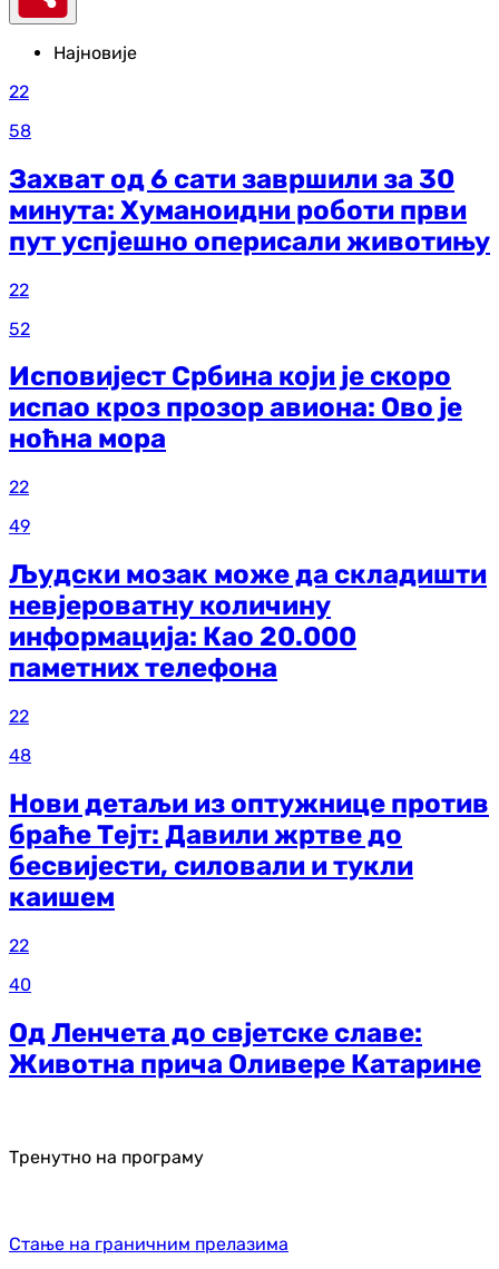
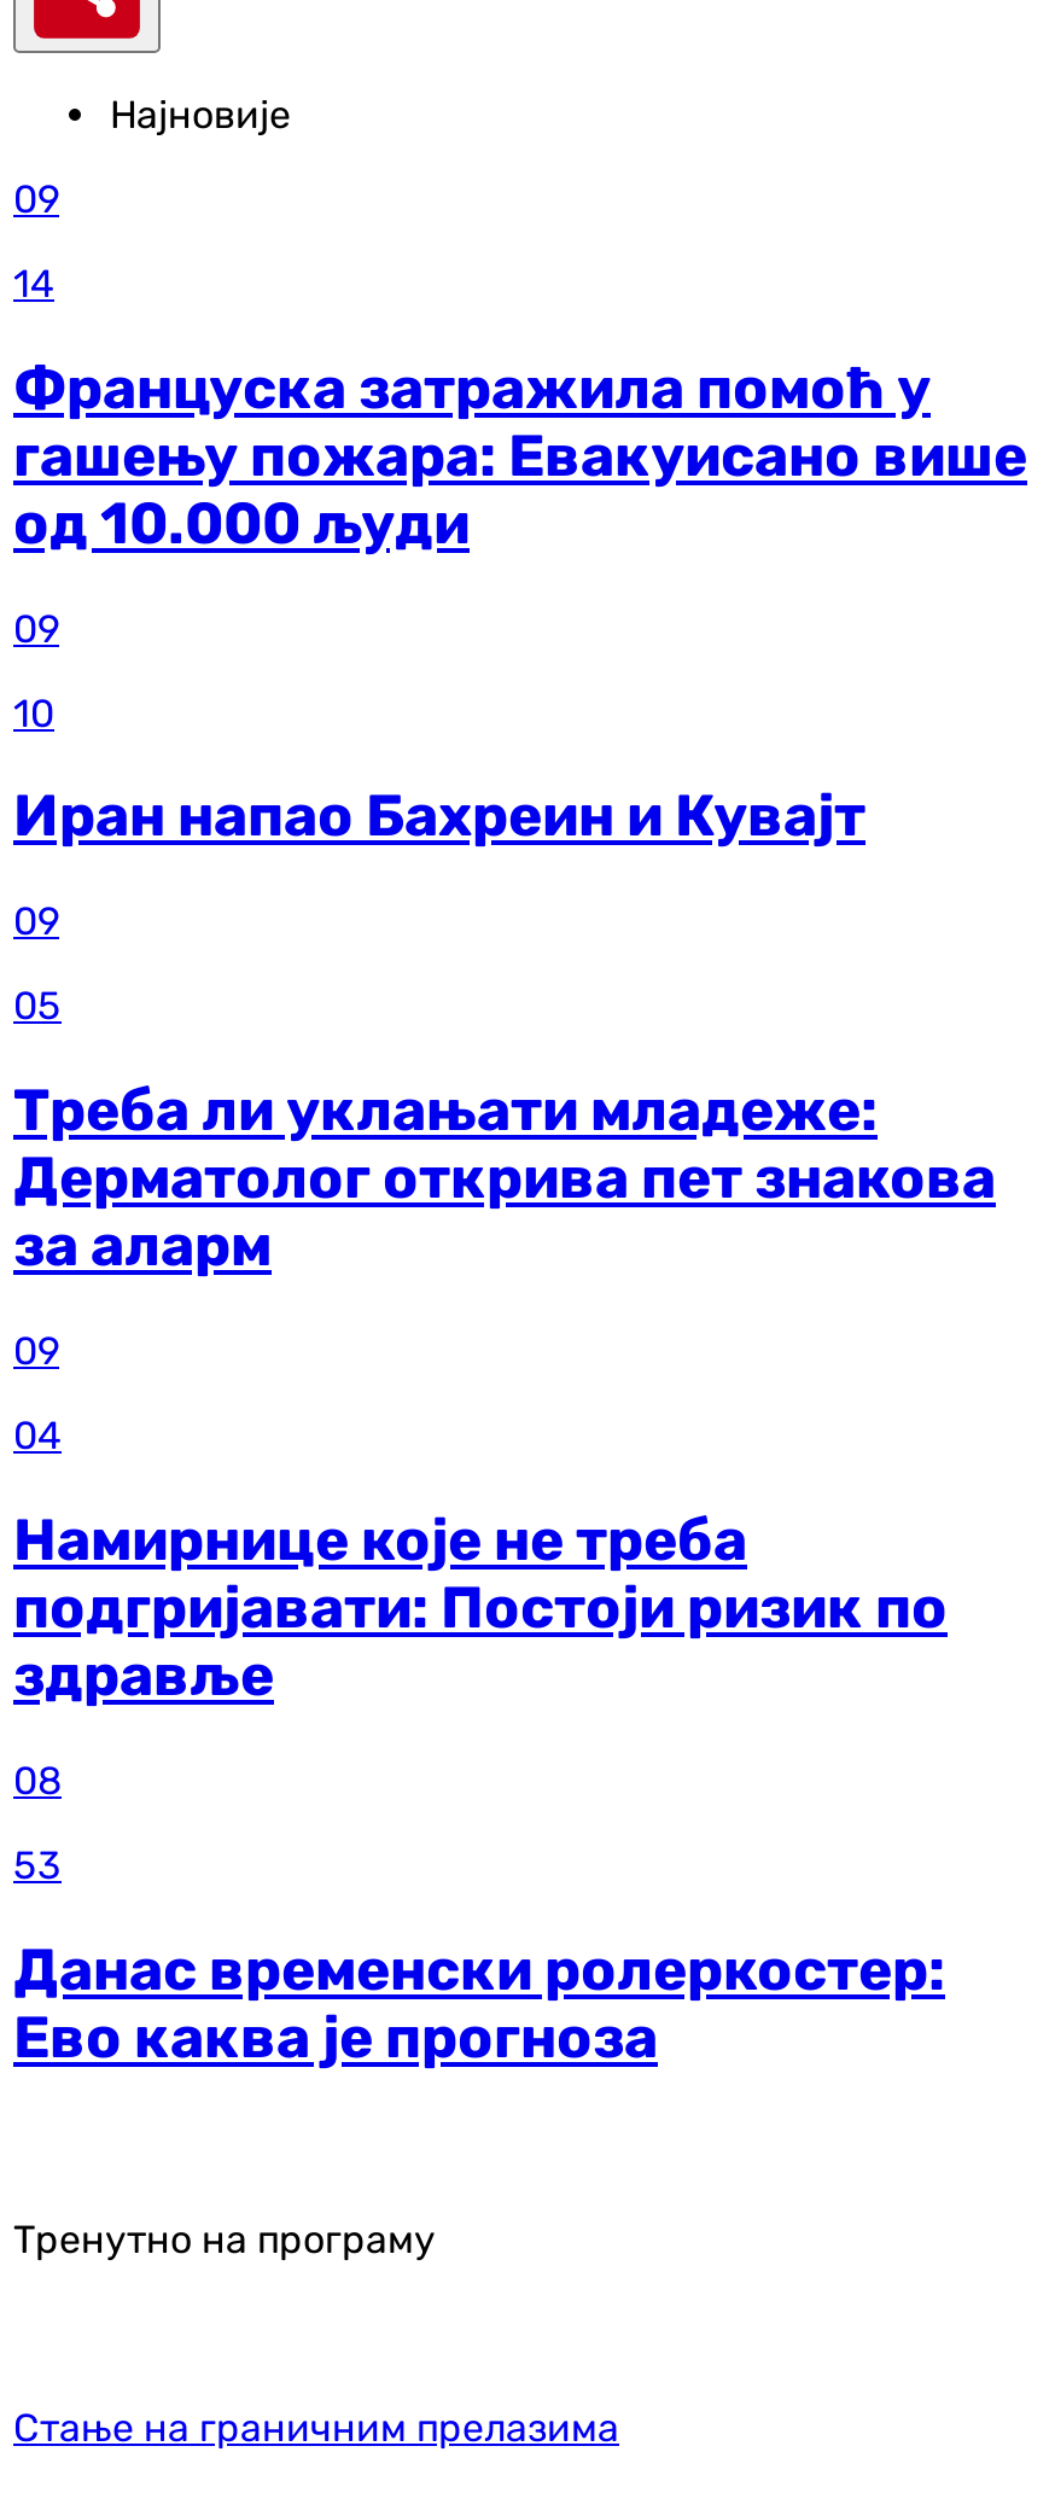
- 22
+ 09

- 58
+ 14

- Захват од 6 сати завршили за 30
- минута: Хуманоидни роботи први
- пут успјешно оперисали животињу
+ Француска затражила помоћ у
+ гашењу пожара: Евакуисано више
+ од 10.000 људи

- 22
+ 09

- 52
+ 10

- Исповијест Србина који је скоро
- испао кроз прозор авиона: Ово је
- ноћна мора
+ Иран напао Бахреин и Кувајт

- 22
+ 09

- 49
+ 05

- Људски мозак може да складишти
- невјероватну количину
- информација: Као 20.000
- паметних телефона
+ Треба ли уклањати младеже:
+ Дерматолог открива пет знакова
+ за аларм

- 22
+ 09

- 48
+ 04

- Нови детаљи из оптужнице против
- браће Тејт: Давили жртве до
- бесвијести, силовали и тукли
- каишем
+ Намирнице које не треба
+ подгријавати: Постоји ризик по
+ здравље

- 22
+ 08

- 40
+ 53

- Од Ленчета до свјетске славе:
- Животна прича Оливере Катарине
+ Данас временски ролеркостер:
+ Ево каква је прогноза
